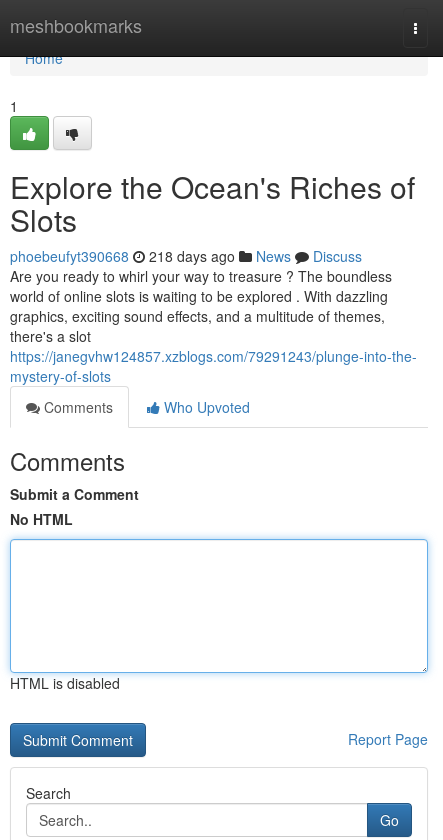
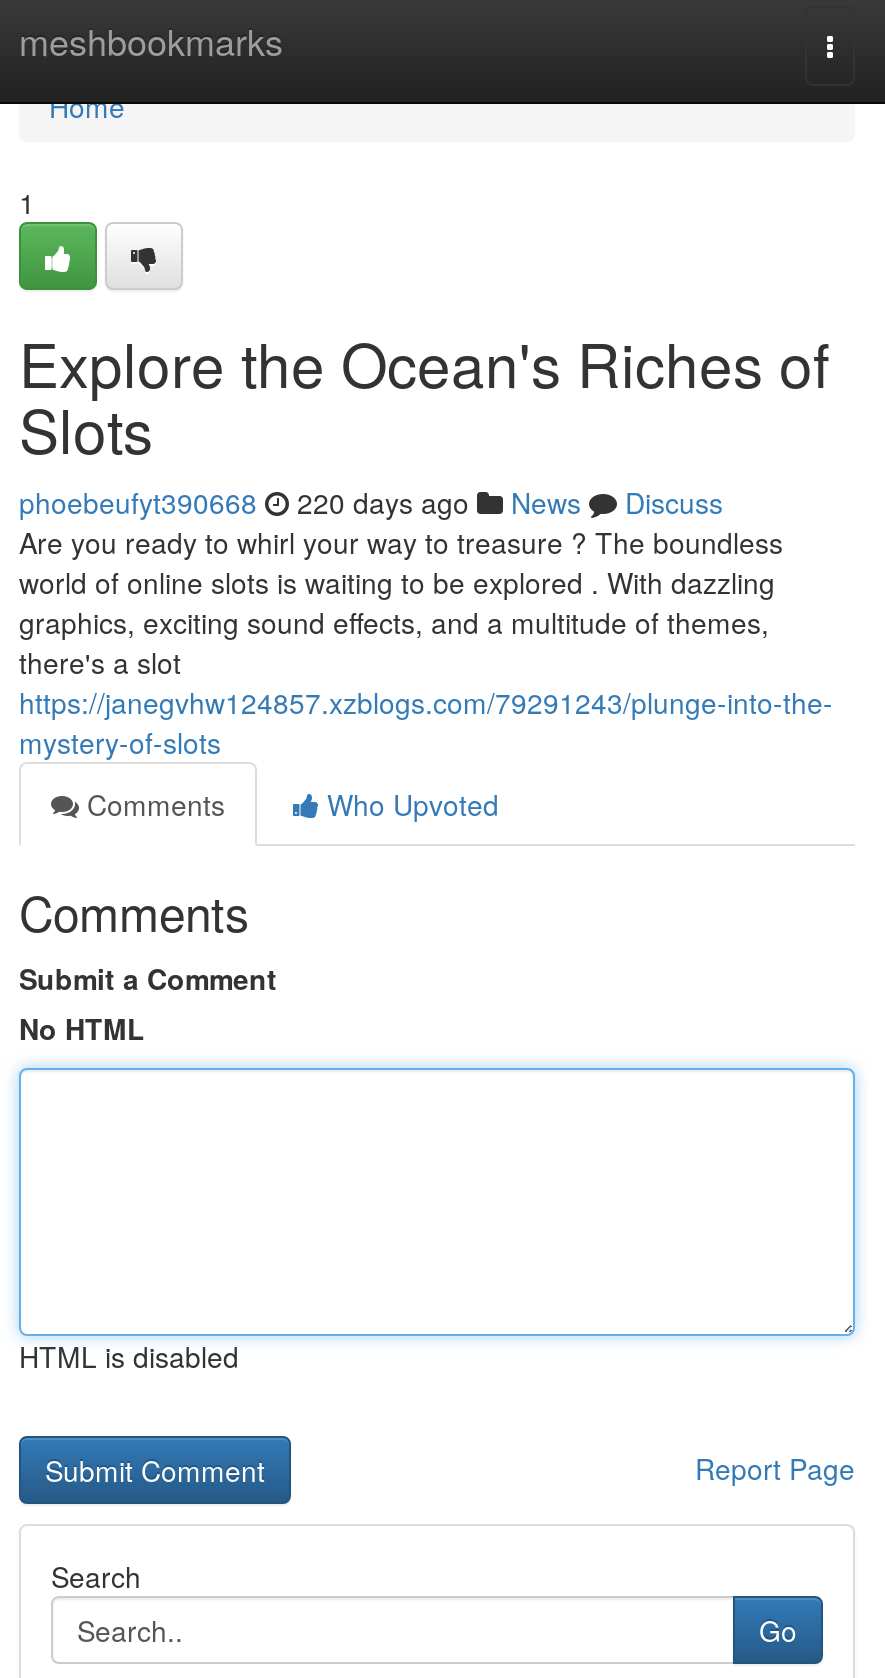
- phoebeufyt390668 218 days ago News Discuss
+ phoebeufyt390668 220 days ago News Discuss
